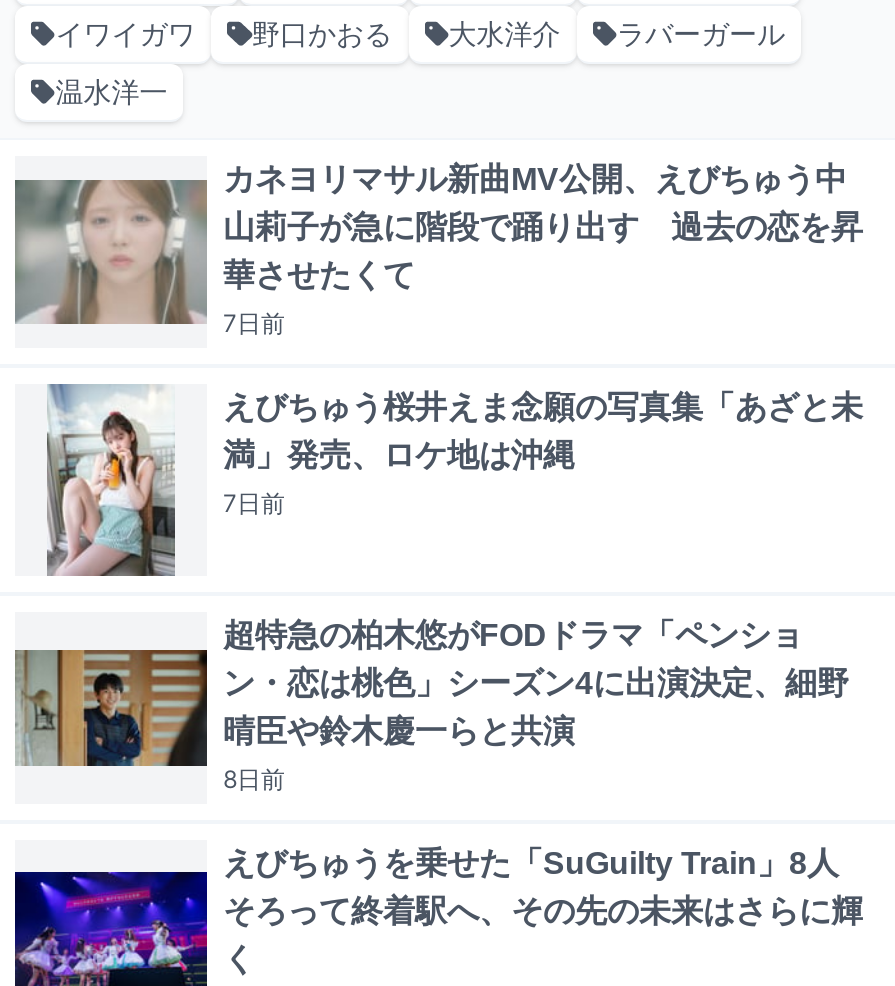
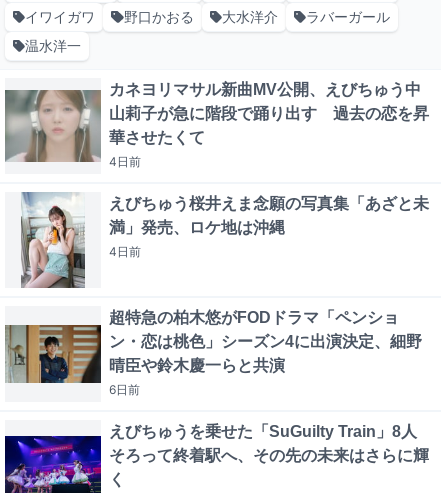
- 7日前
+ 4日前

- 7日前
+ 4日前

- 8日前
+ 6日前
